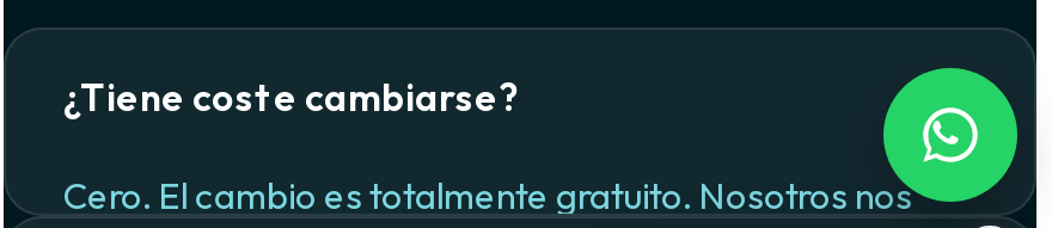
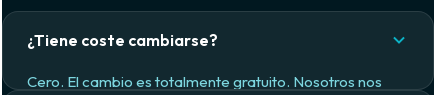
- [image]
